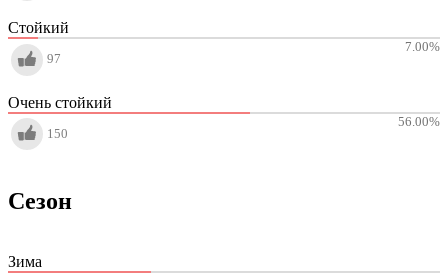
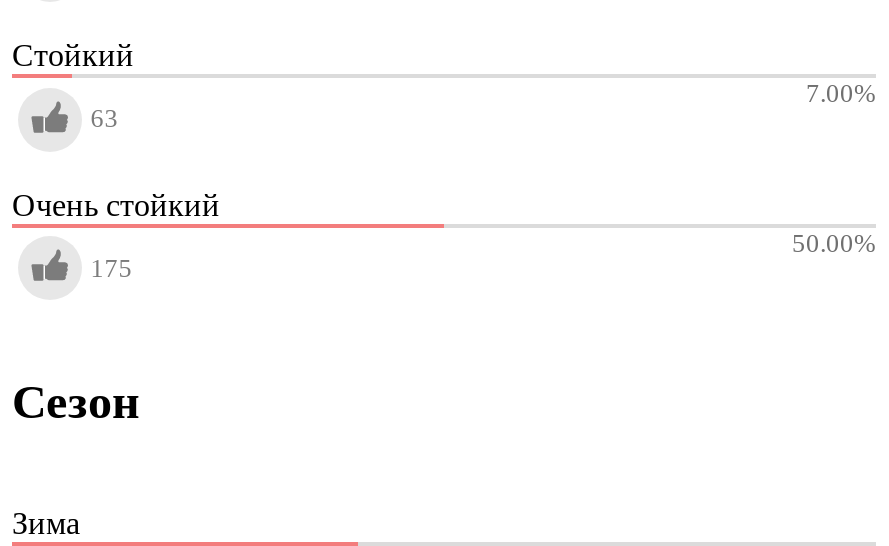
- 97
+ 63

- 56.00%
+ 50.00%

- 150
+ 175
